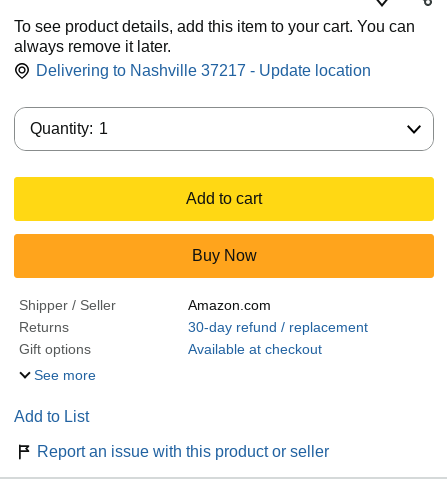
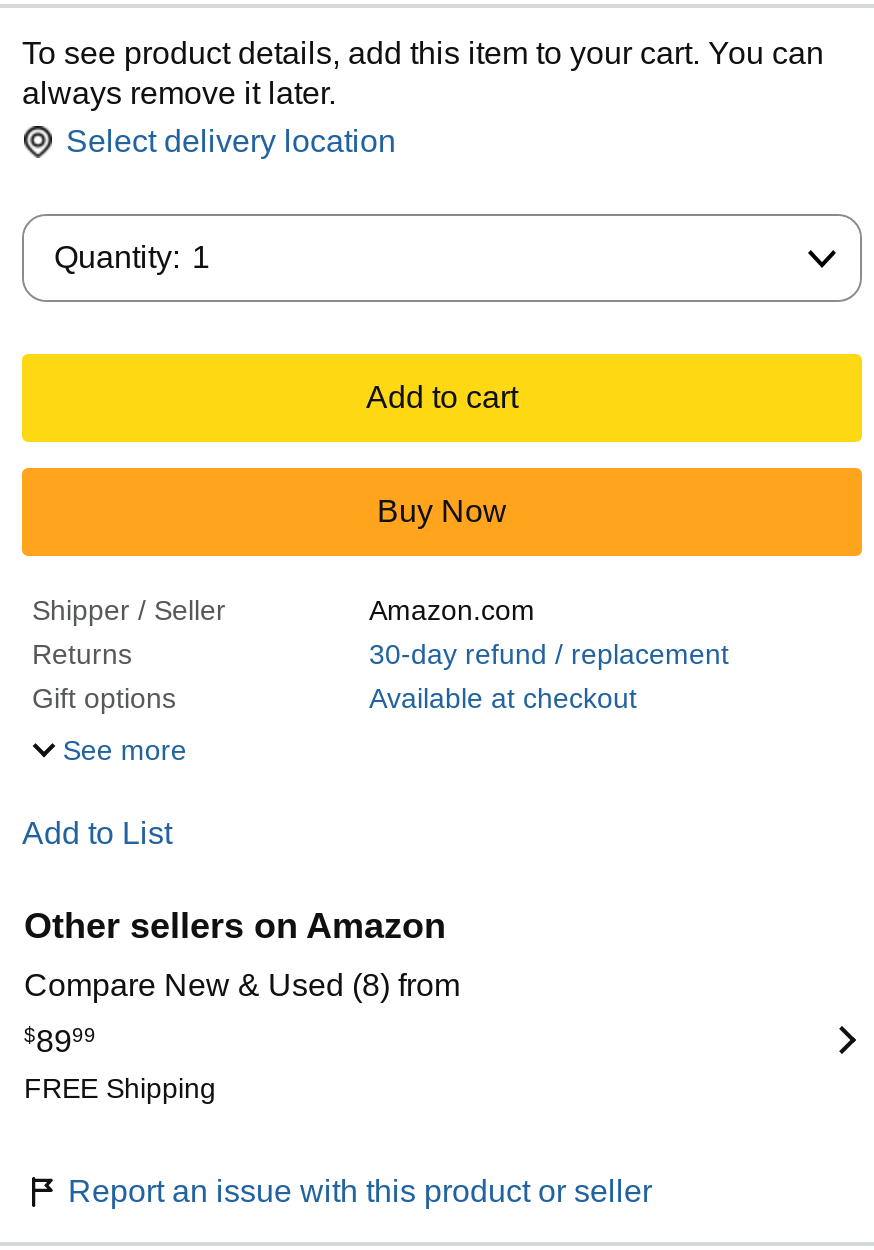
- Delivering to Nashville 37217 - Update location
+ Select delivery location

+ Other sellers on Amazon
+ Compare New & Used (8) from
+ $8999
+ FREE Shipping
